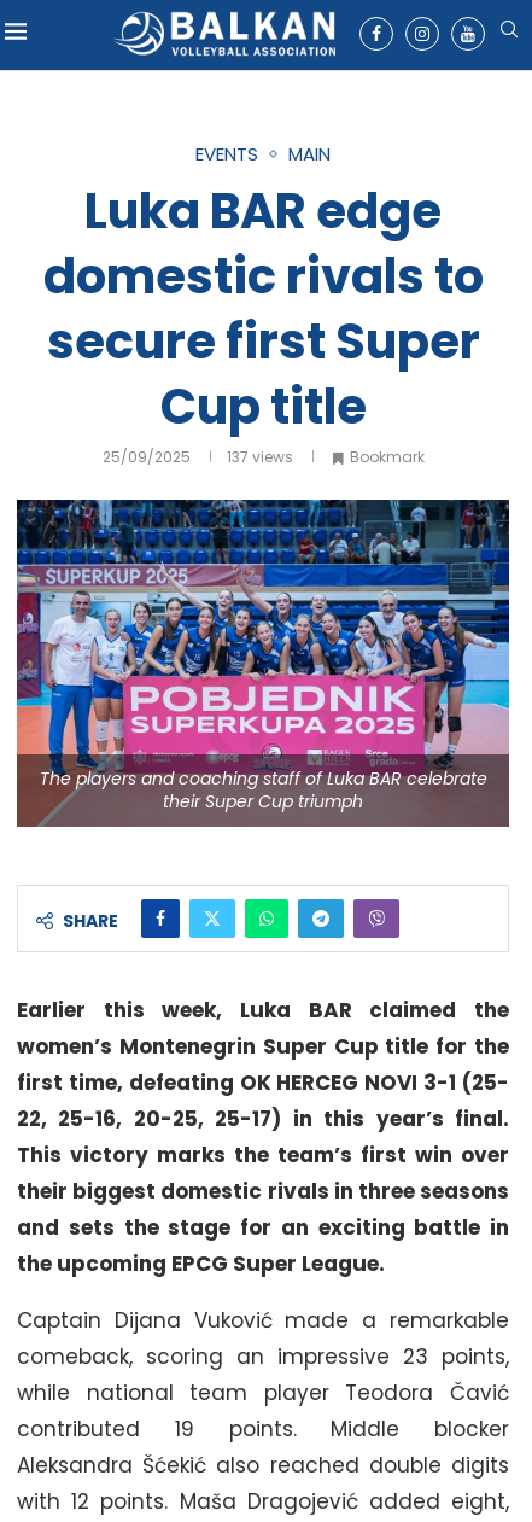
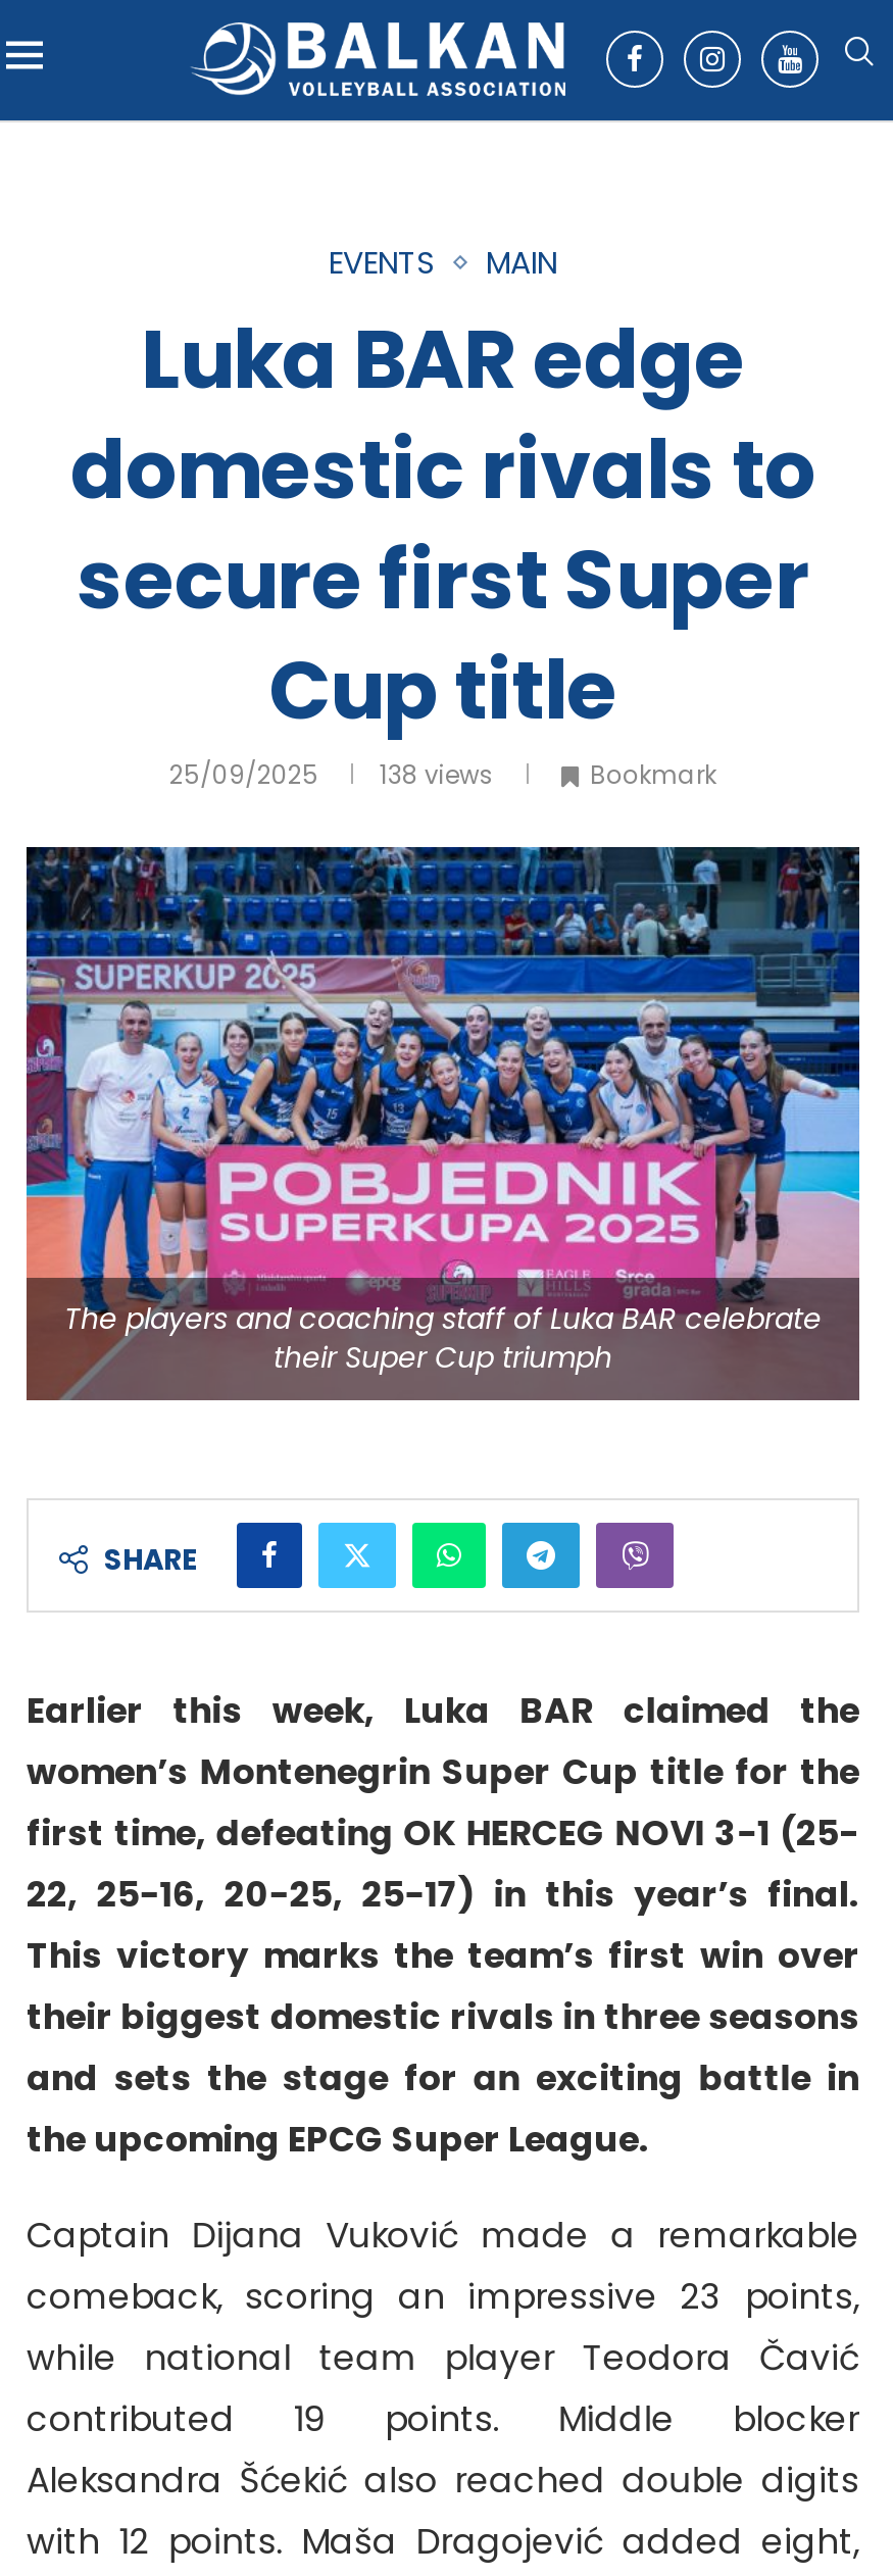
- 25/09/2025 137 views
+ 25/09/2025 138 views
